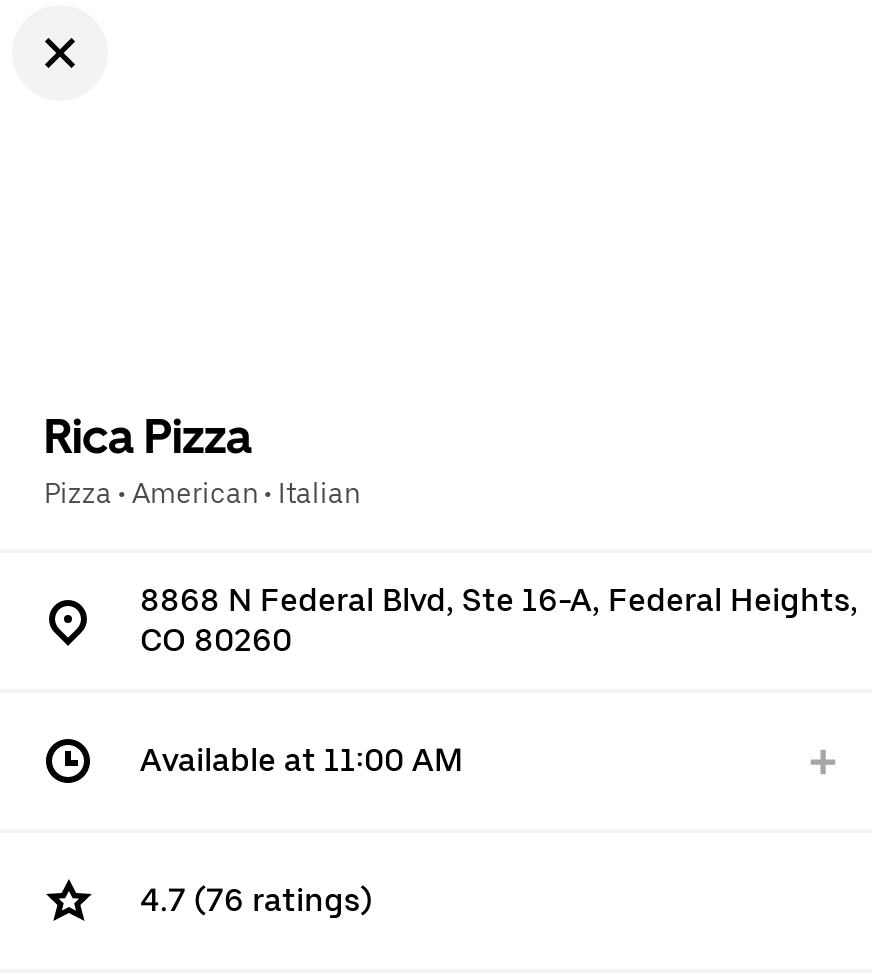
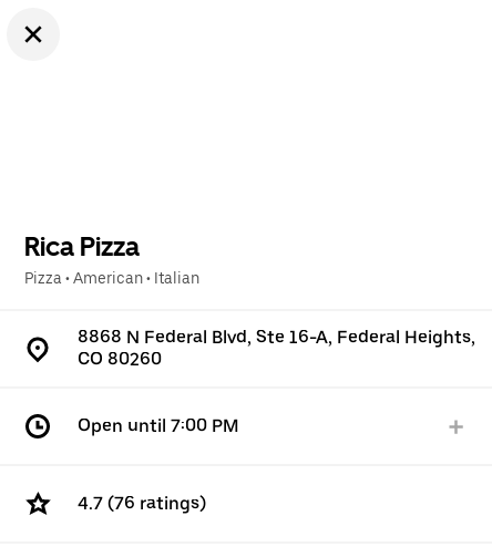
- Available at 11:00 AM
+ Open until 7:00 PM
